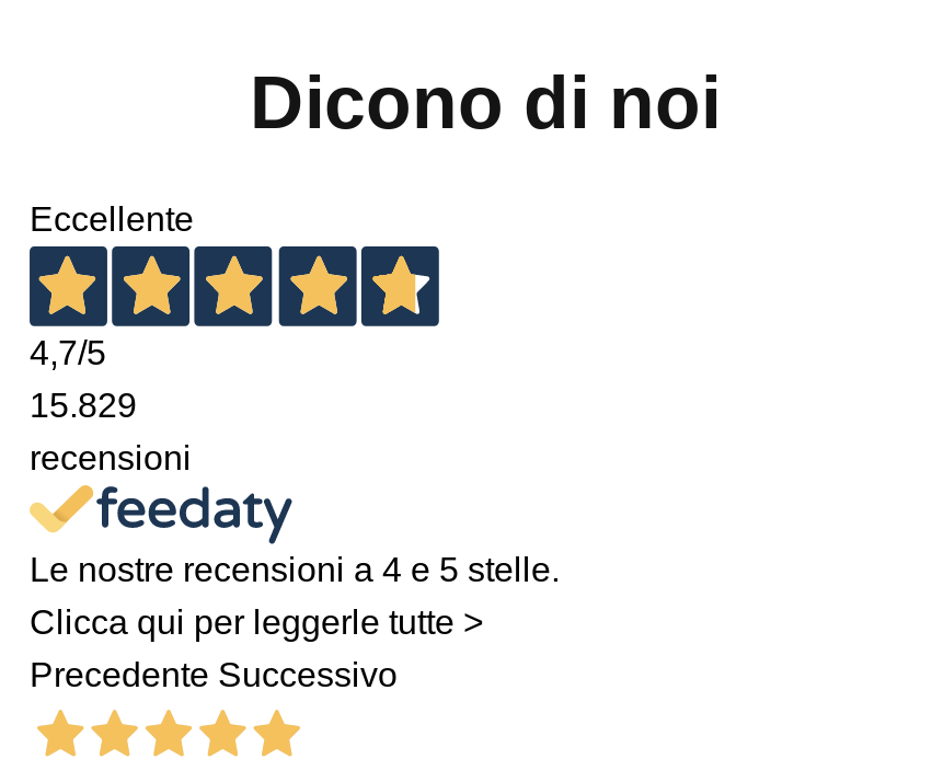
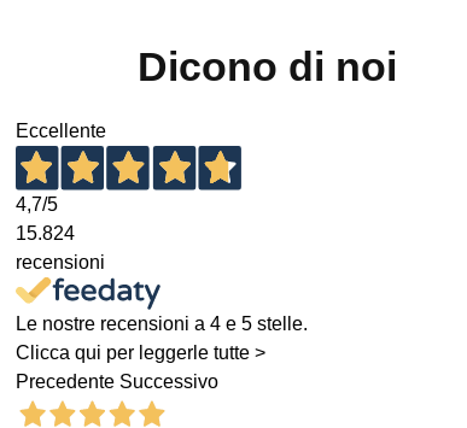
- 15.829
+ 15.824
